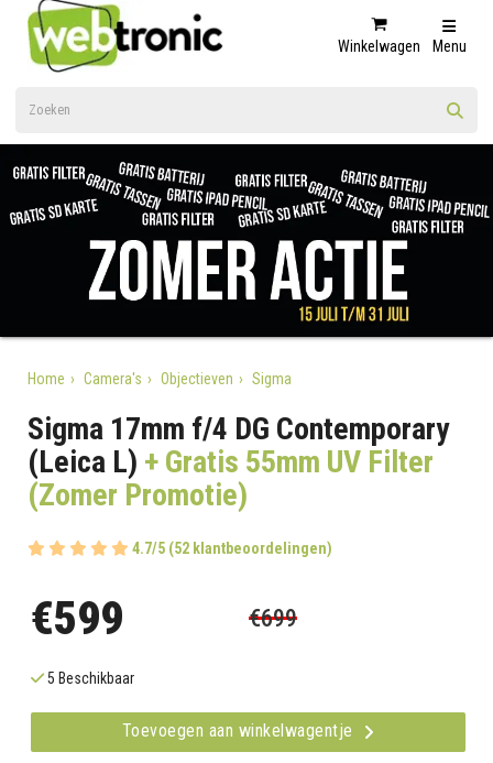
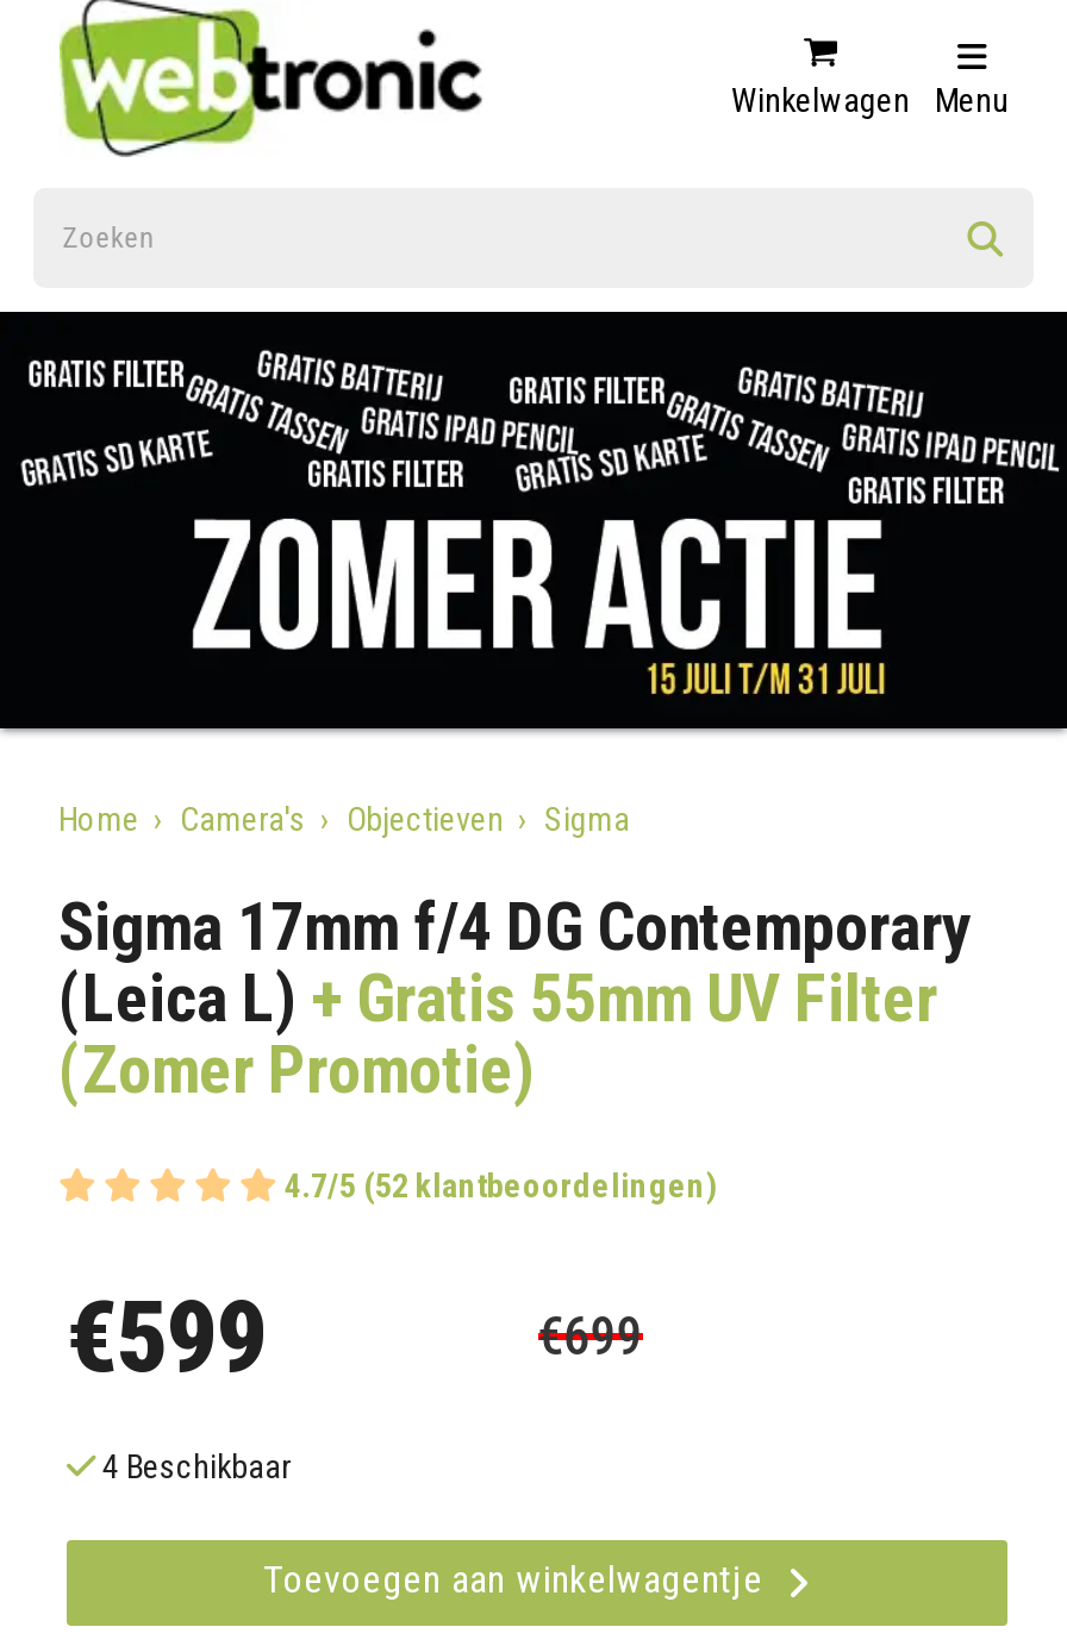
- 5 Beschikbaar
+ 4 Beschikbaar
